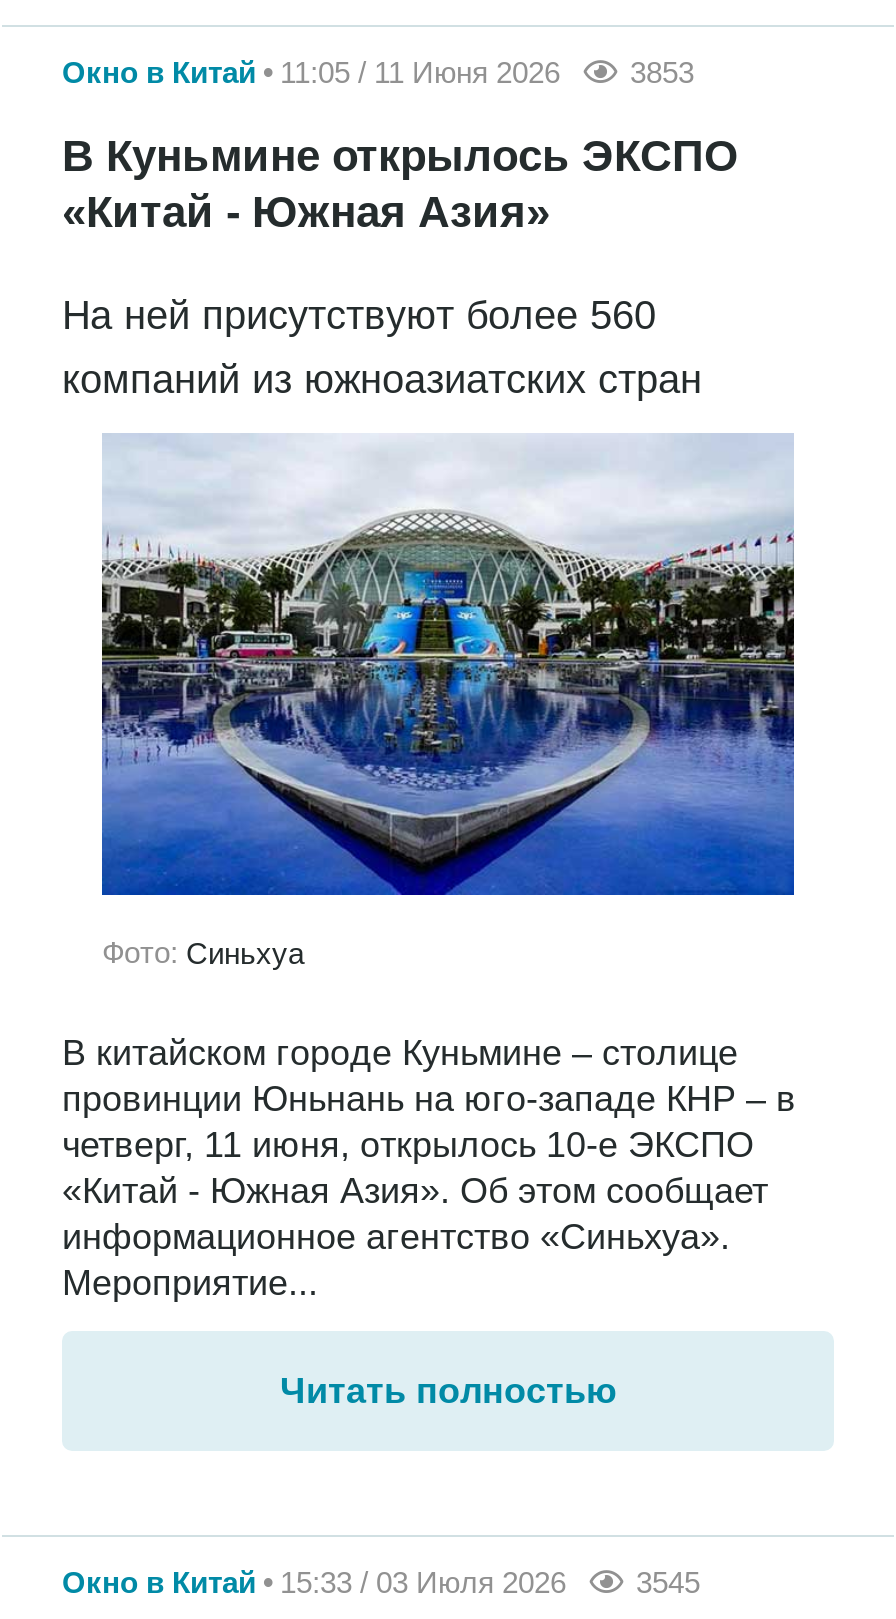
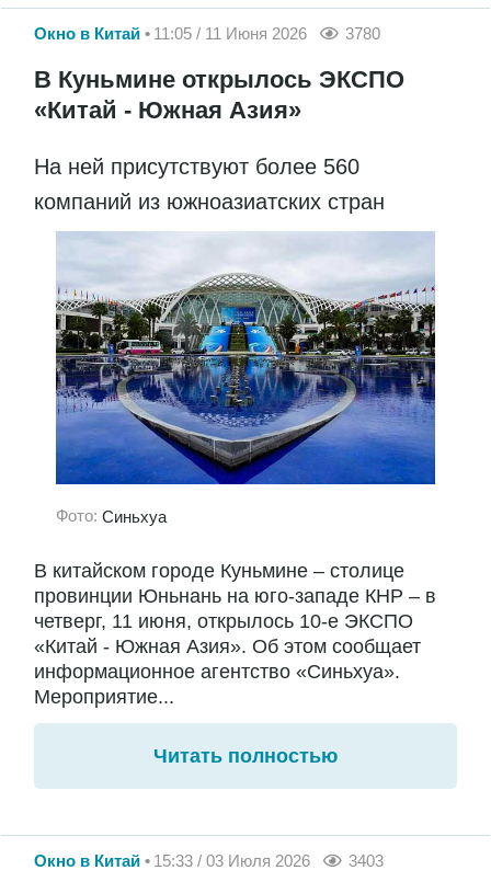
- 3853
+ 3780

- 3545
+ 3403
